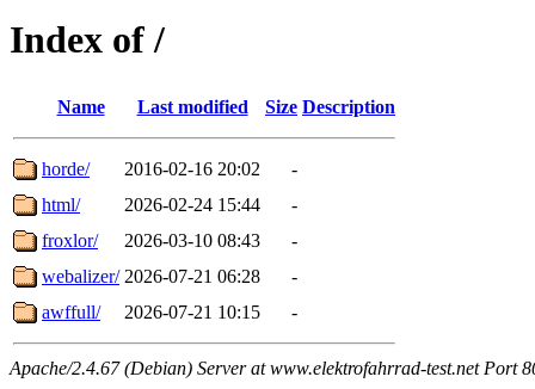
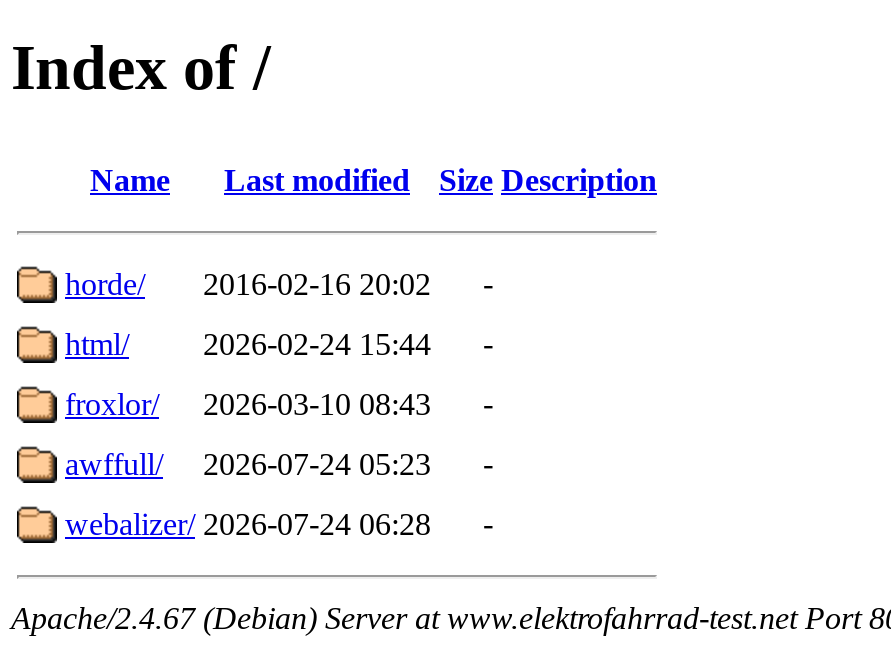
- webalizer/ 2026-07-21 06:28
+ awffull/
+ 2026-07-24 05:23

- awffull/
- 2026-07-21 10:15
+ webalizer/ 2026-07-24 06:28
